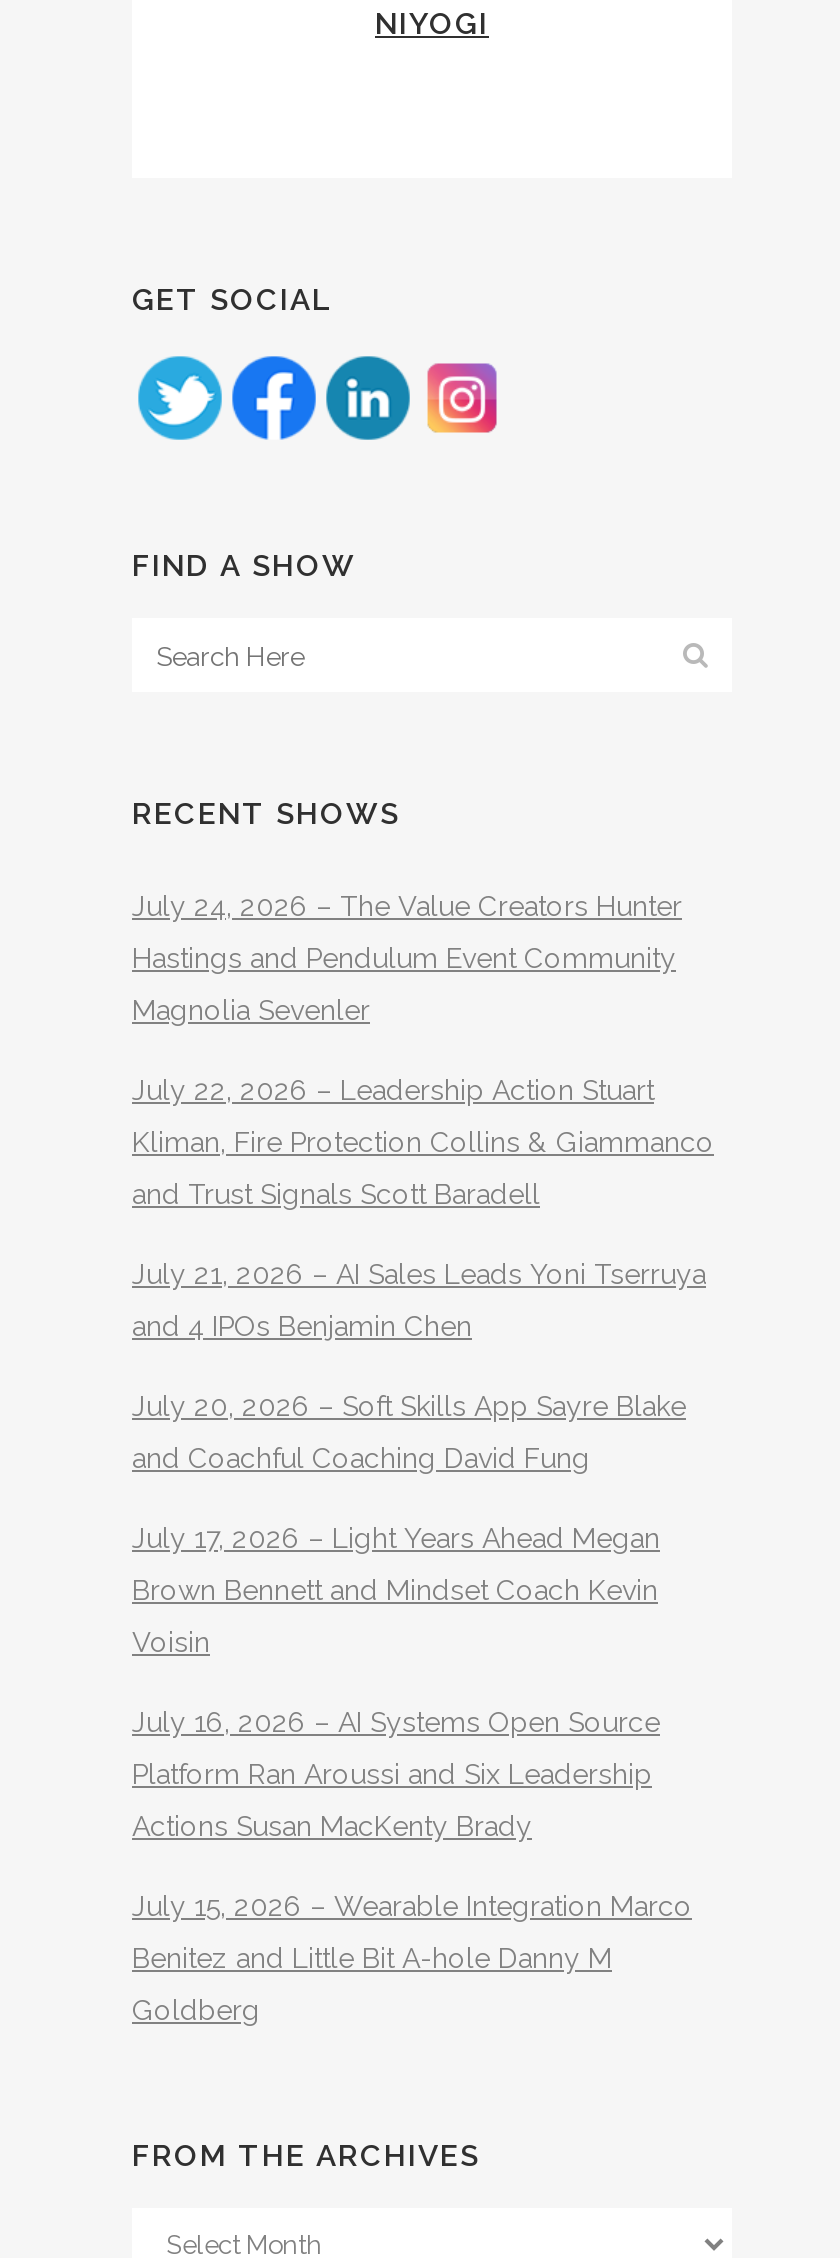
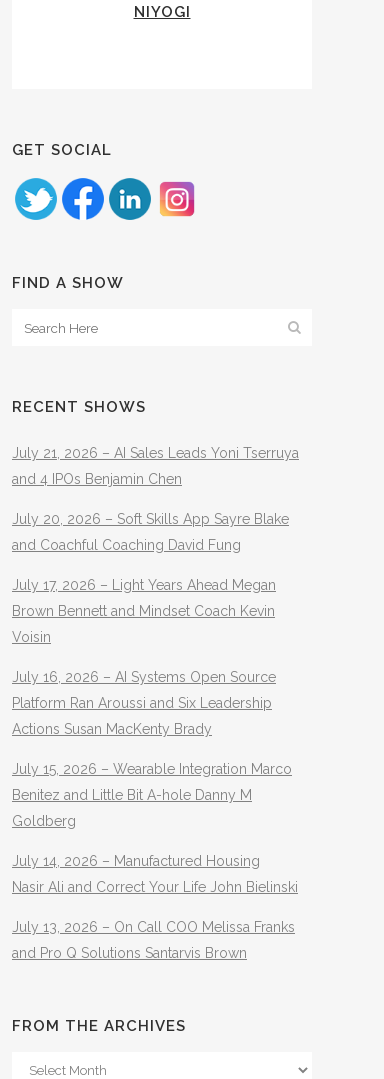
- July 24, 2026 – The Value Creators Hunter
- Hastings and Pendulum Event Community
- Magnolia Sevenler
- July 22, 2026 – Leadership Action Stuart
- Kliman, Fire Protection Collins & Giammanco
- and Trust Signals Scott Baradell

moved up: July 21, 2026 – AI Sales Leads Yoni Tserruya | and 4 IPOs Benjamin Chen | July 20, 2026 – Soft Skills App Sayre Blake | ... | Benitez and Little Bit A-hole Danny M | Goldberg

+ July 14, 2026 – Manufactured Housing
+ Nasir Ali and Correct Your Life John Bielinski
+ July 13, 2026 – On Call COO Melissa Franks
+ and Pro Q Solutions Santarvis Brown
